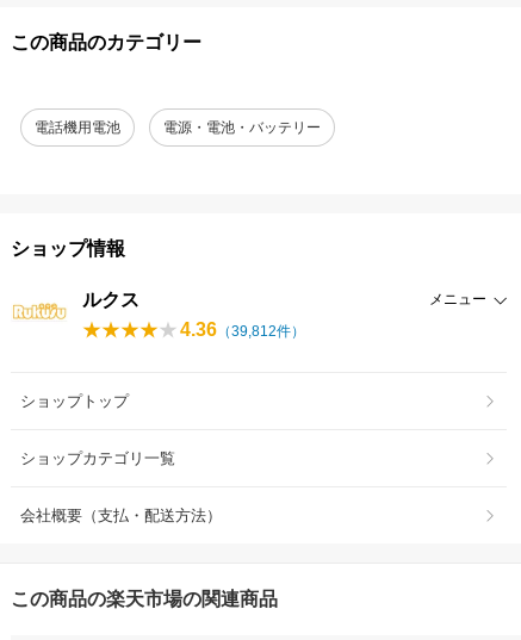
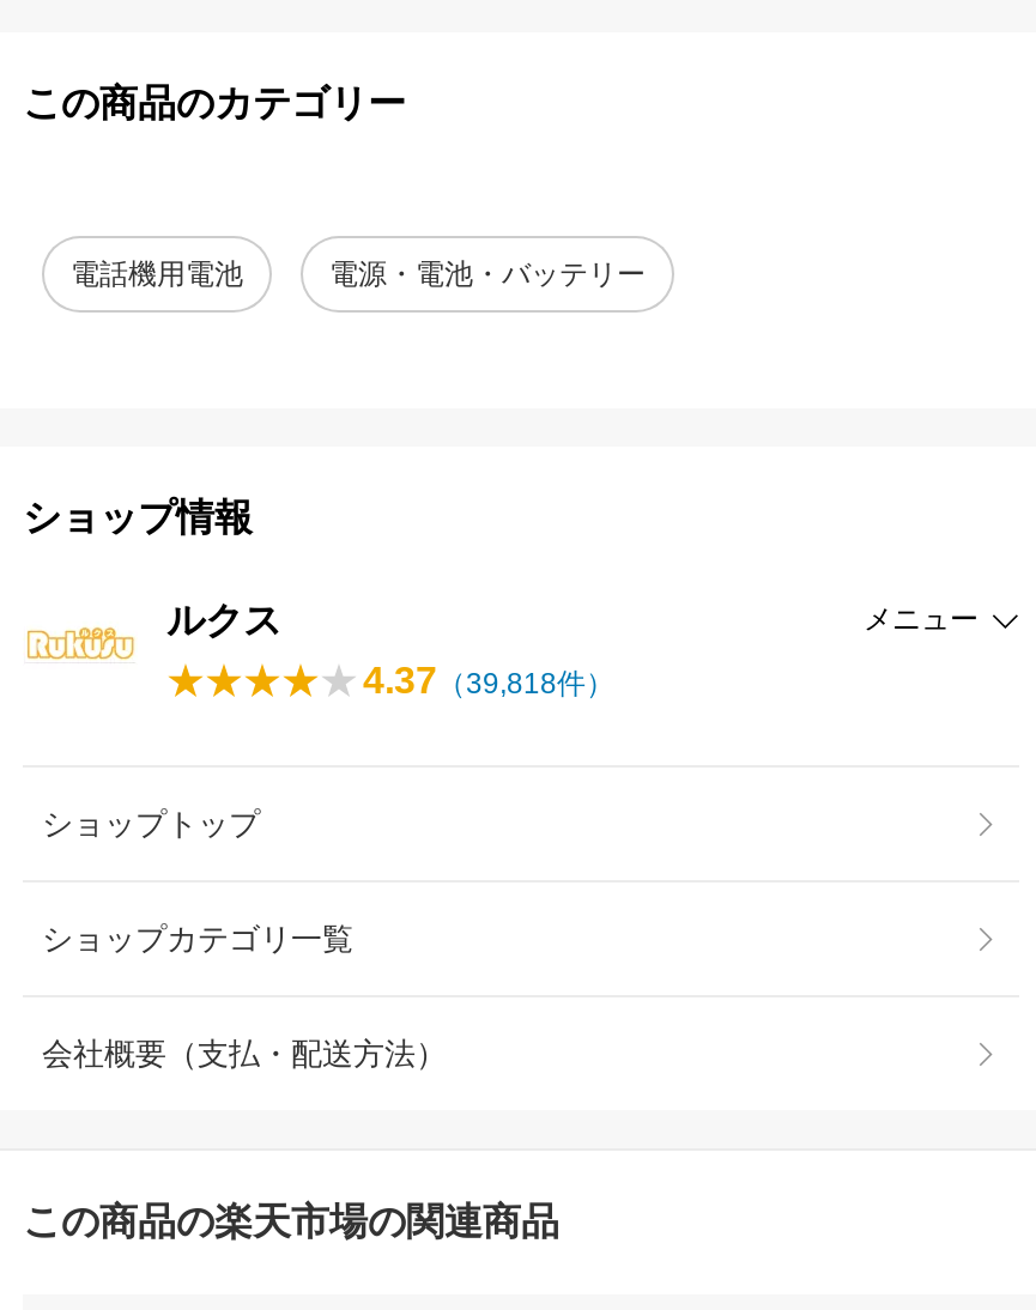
- 4.36（39,812件）
+ 4.37（39,818件）
